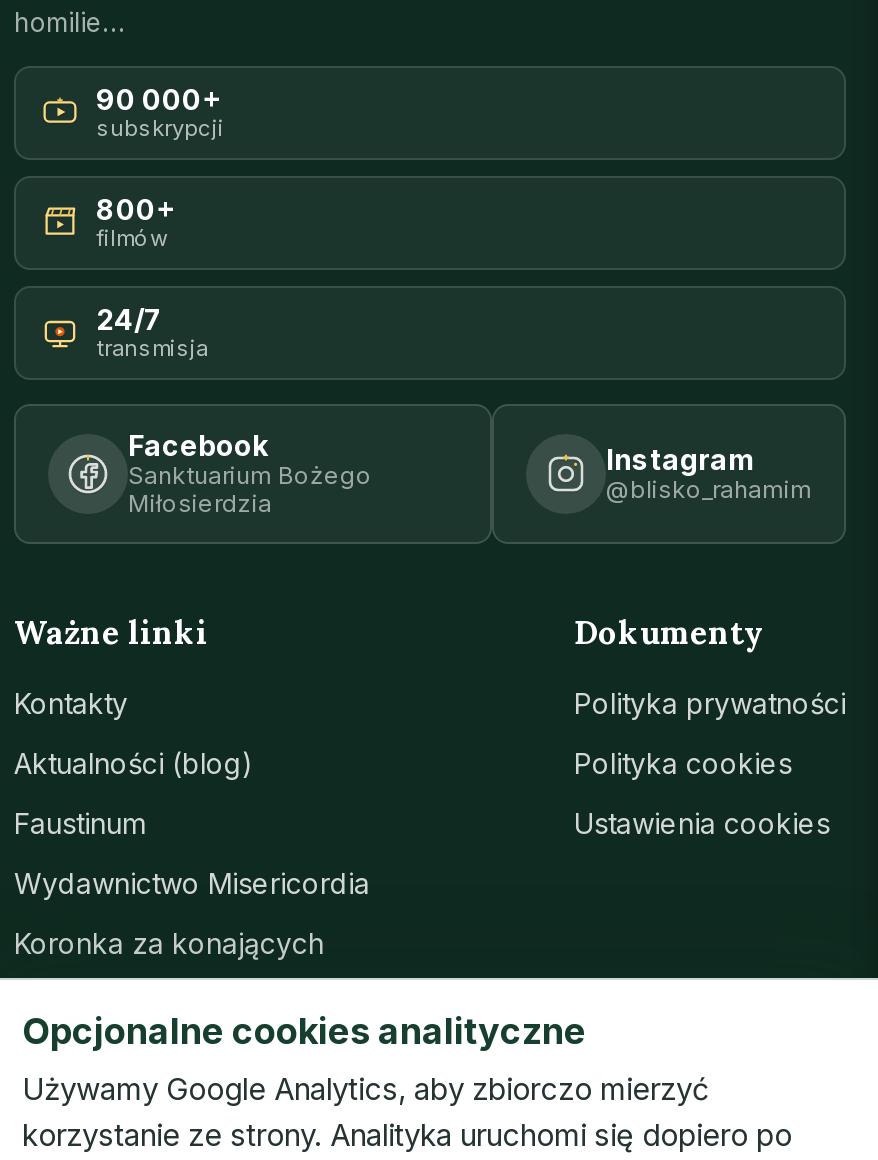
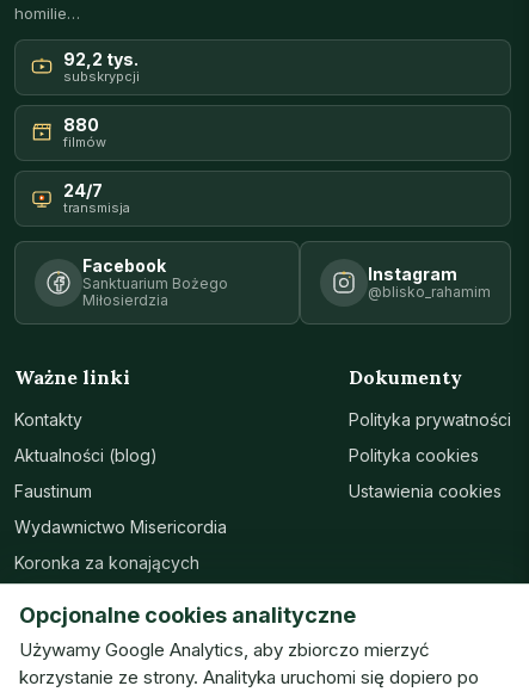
- 90 000+
+ 92,2 tys.

- 800+
+ 880
